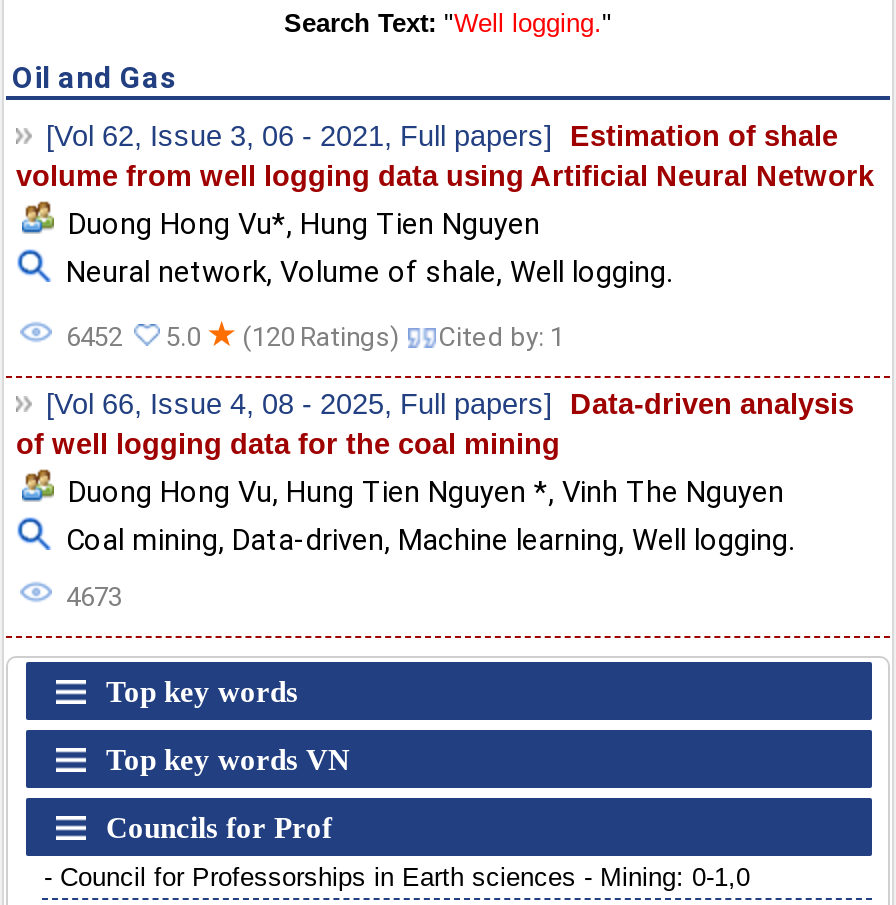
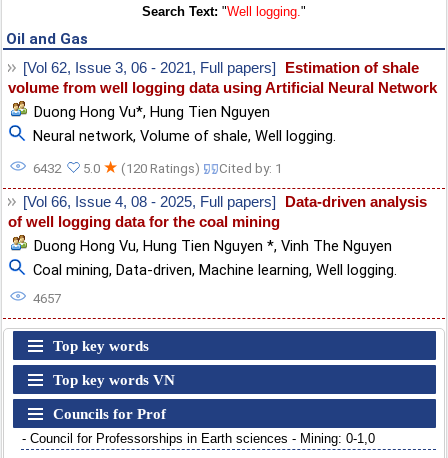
- 6452
+ 6432

- 4673
+ 4657
